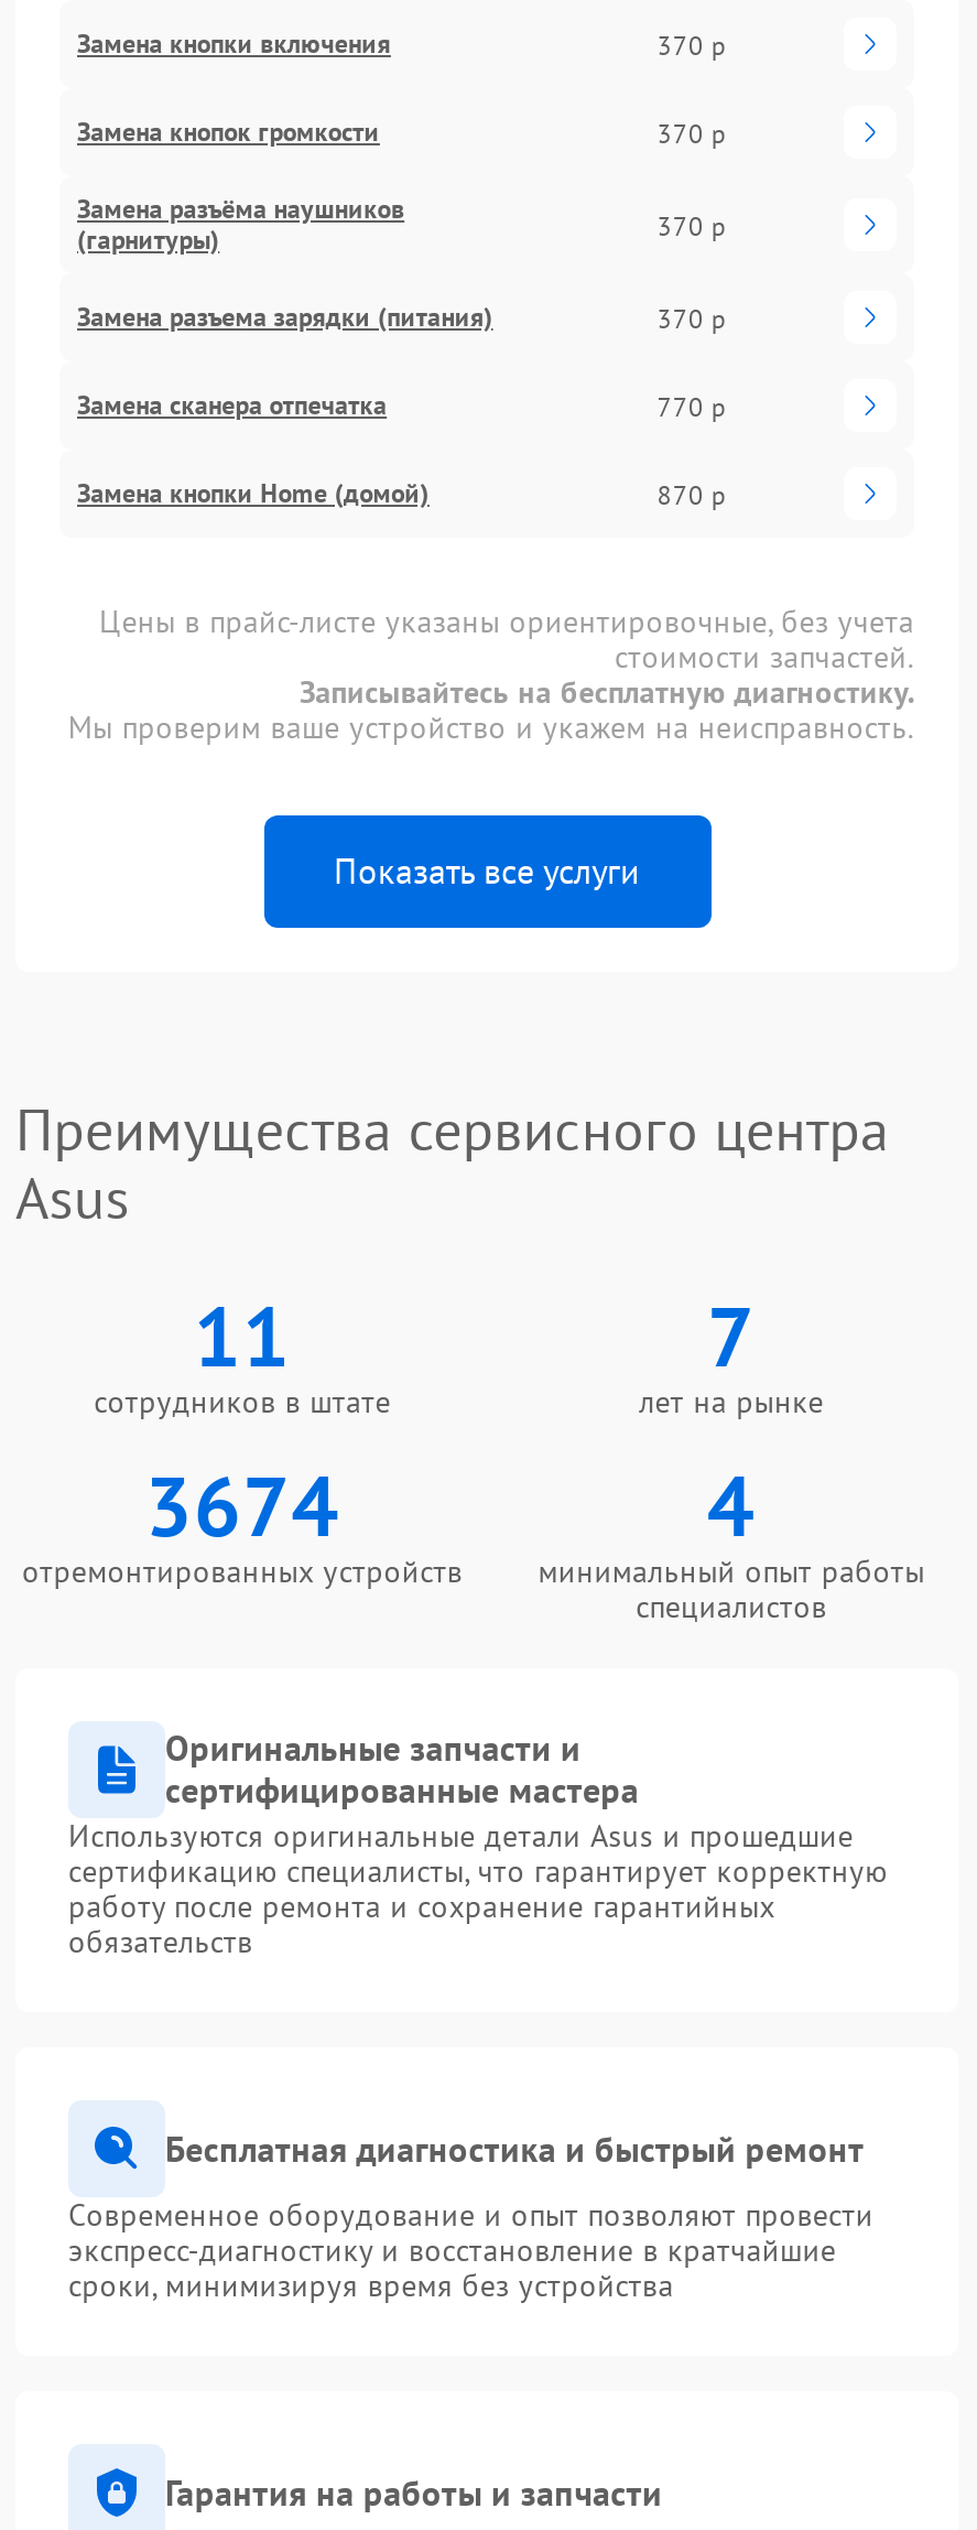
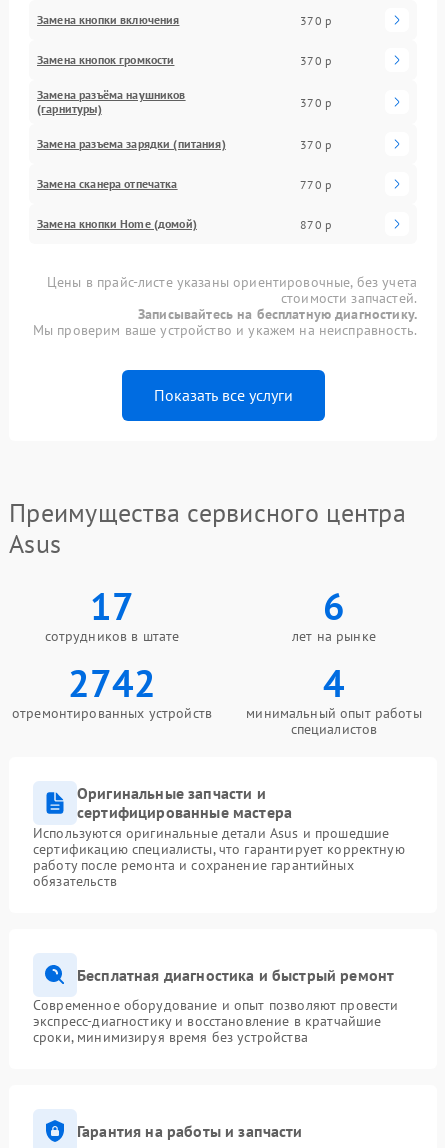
- 11
+ 17

- 7
+ 6

- 3674
+ 2742
